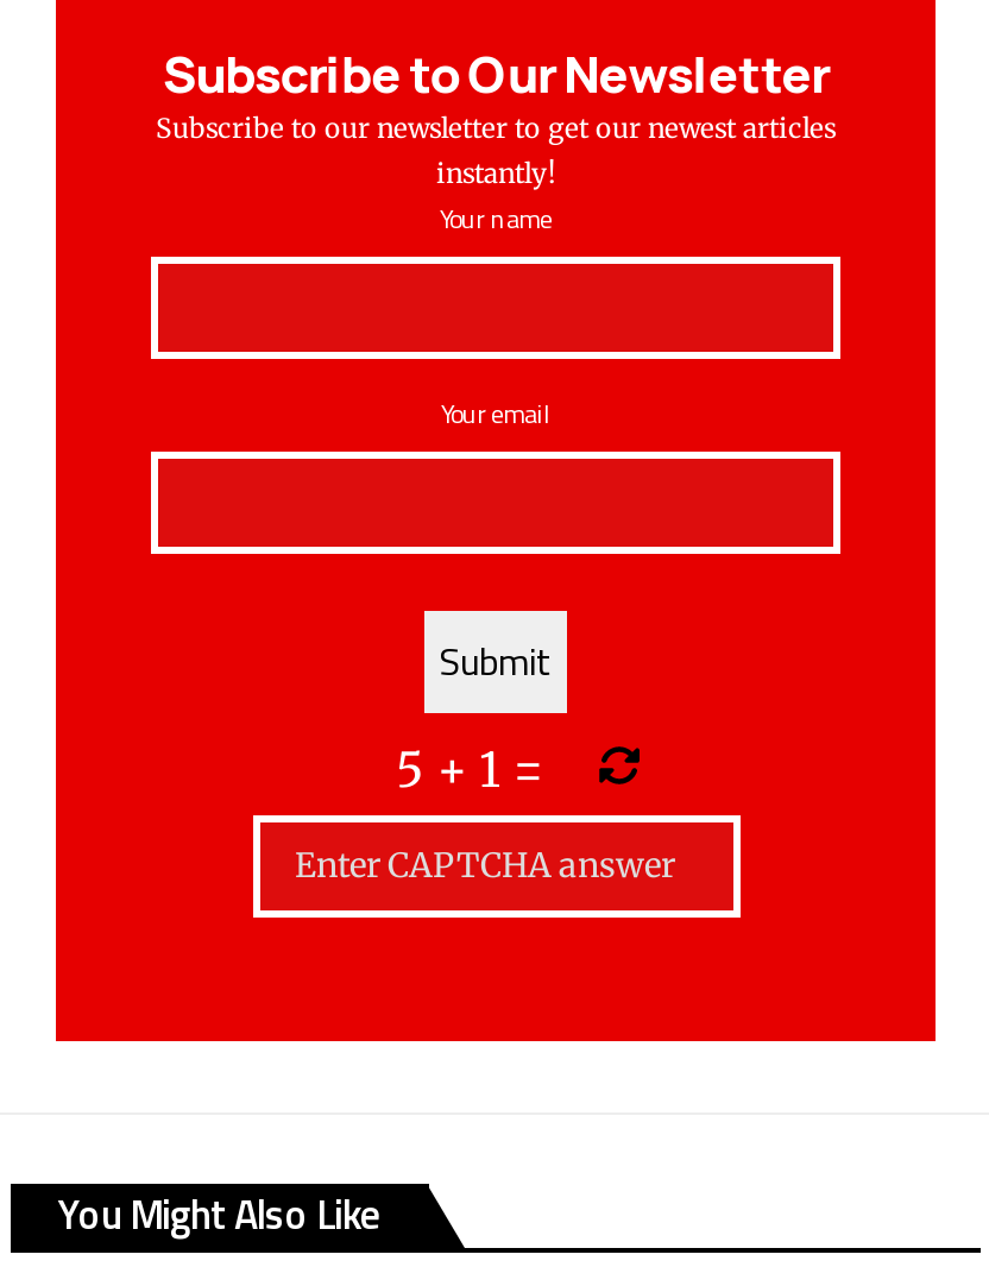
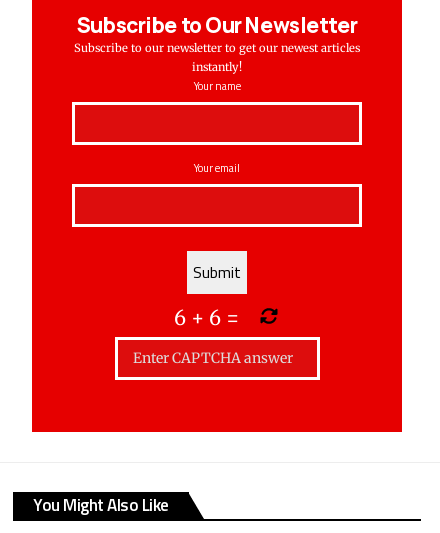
- 5 + 1 =
+ 6 + 6 =
